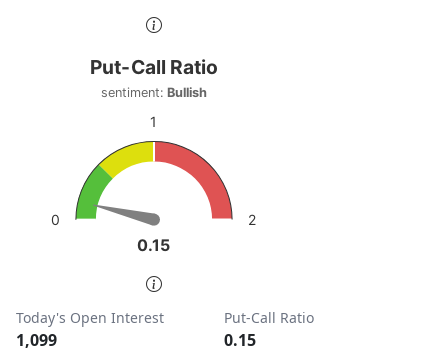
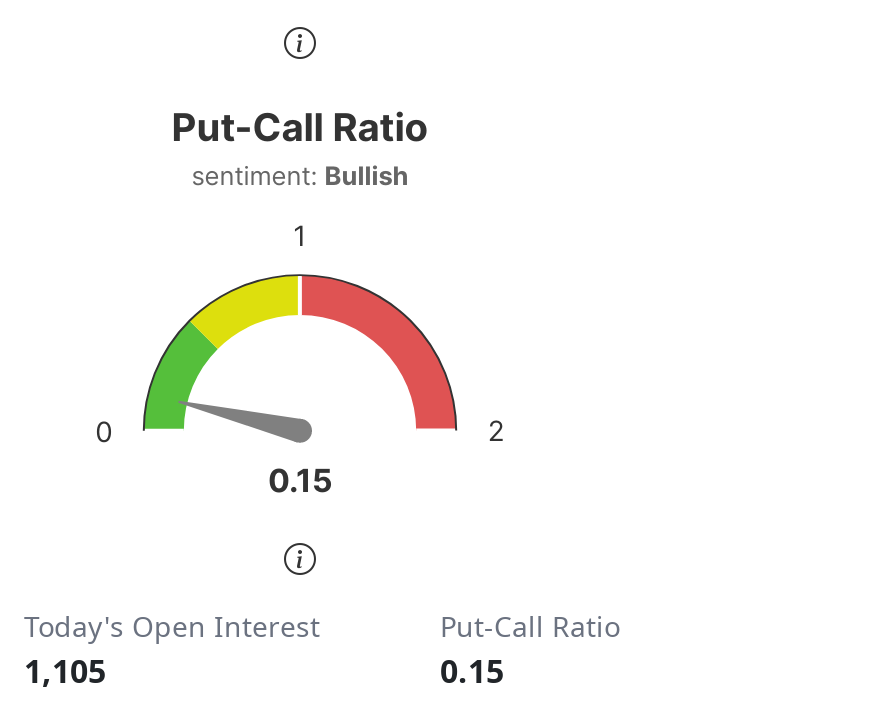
- 1,099
+ 1,105
